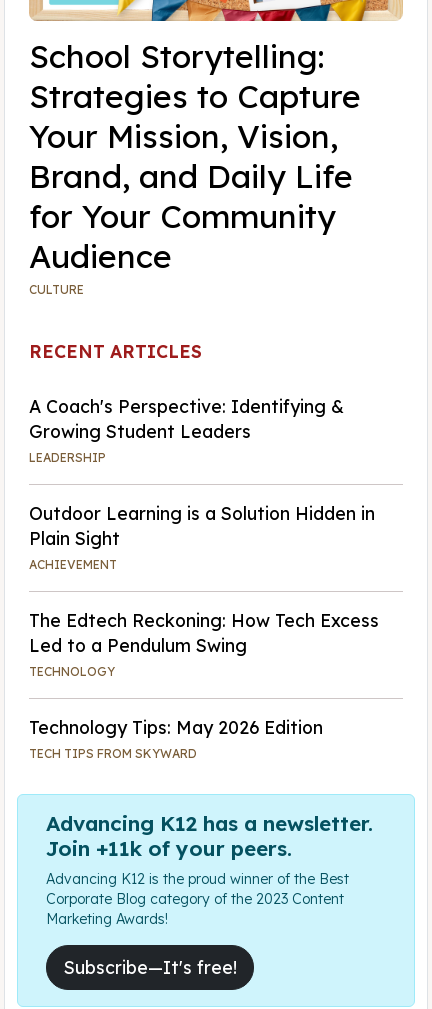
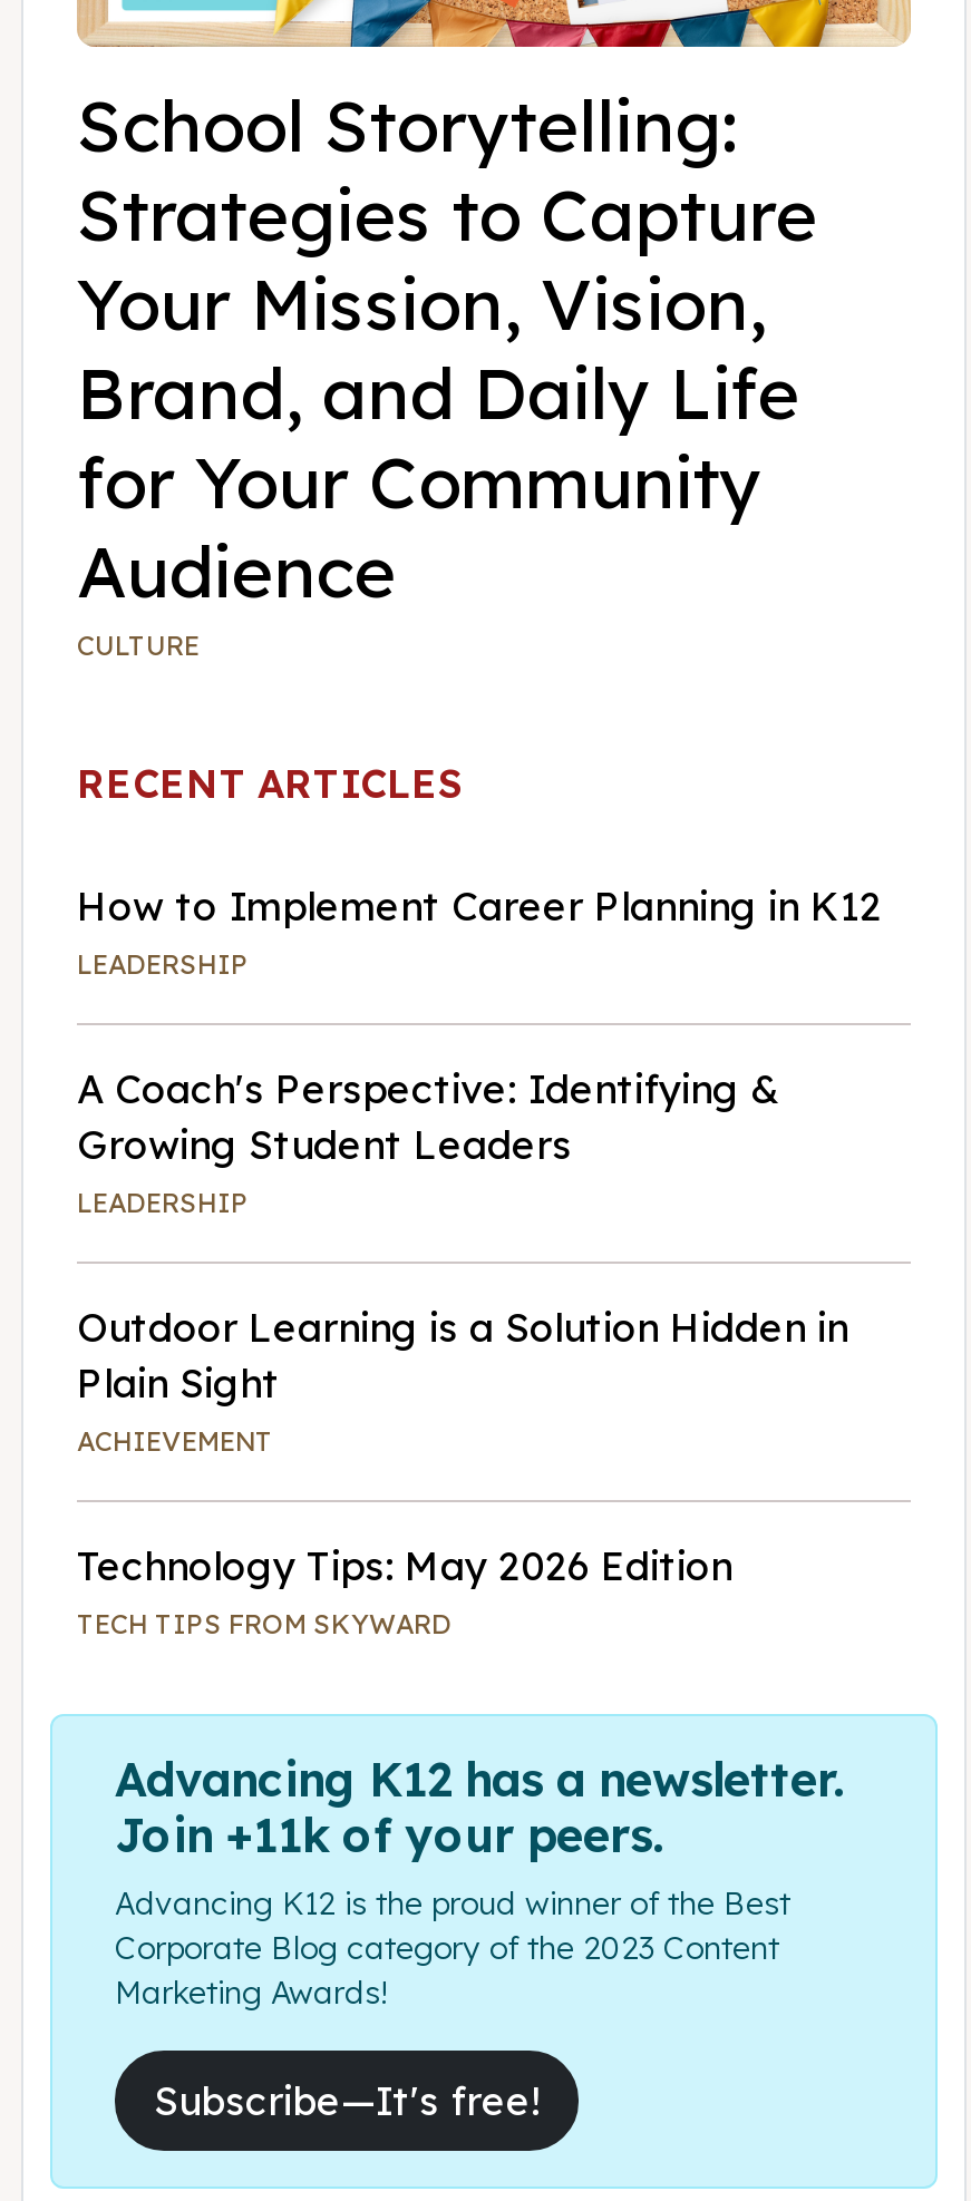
+ How to Implement Career Planning in K12
+ LEADERSHIP

moved down: A Coach's Perspective: Identifying & | Growing Student Leaders | LEADERSHIP | Outdoor Learning is a Solution Hidden in | Plain Sight | ACHIEVEMENT

- The Edtech Reckoning: How Tech Excess
- Led to a Pendulum Swing
- TECHNOLOGY
